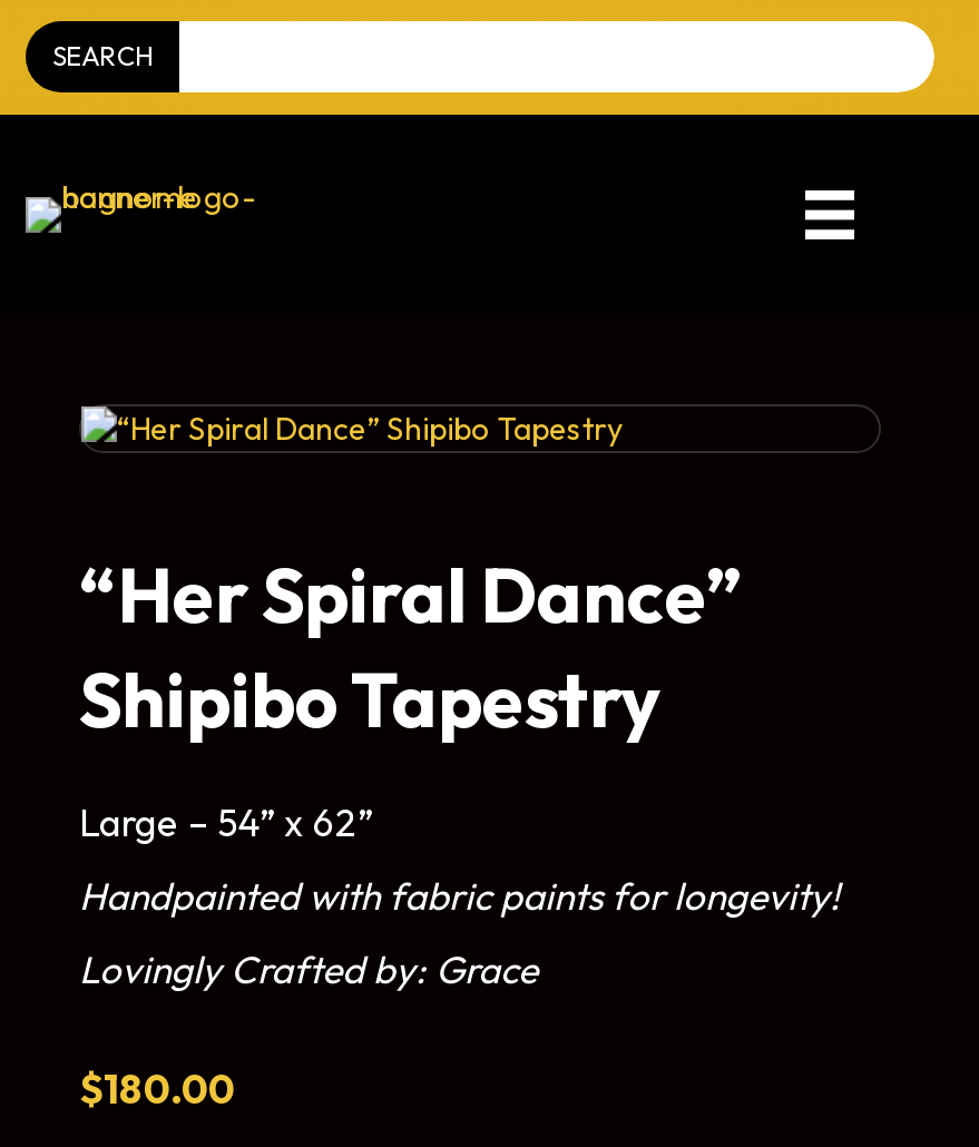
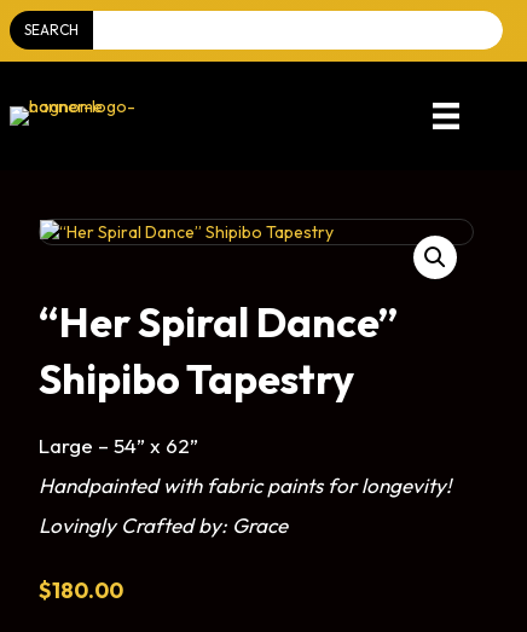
+ [image]
